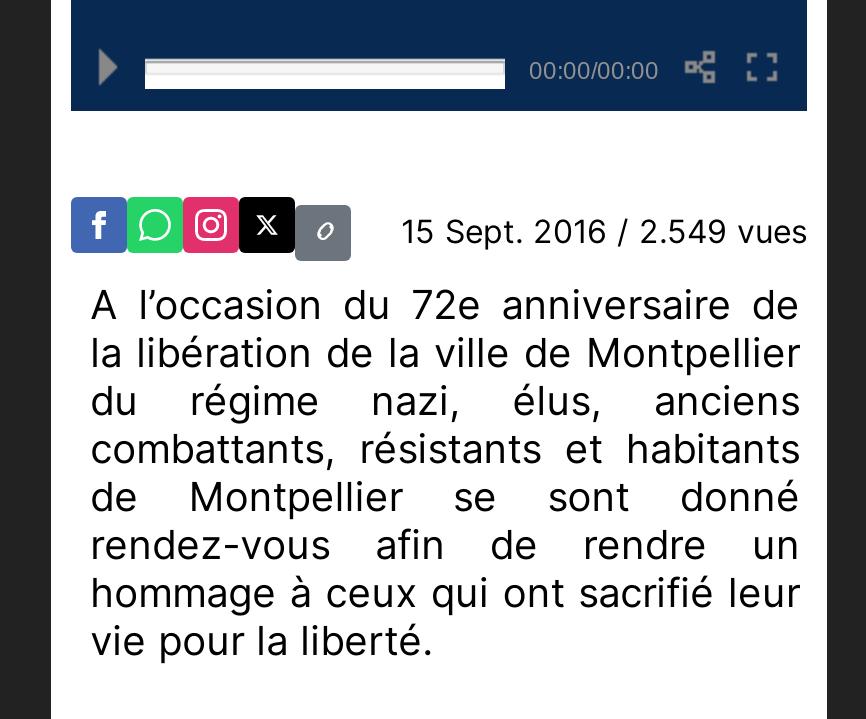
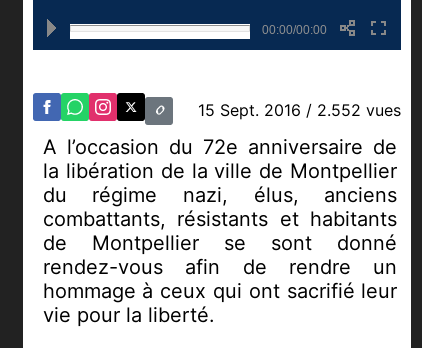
- 15 Sept. 2016 / 2.549 vues
+ 15 Sept. 2016 / 2.552 vues
